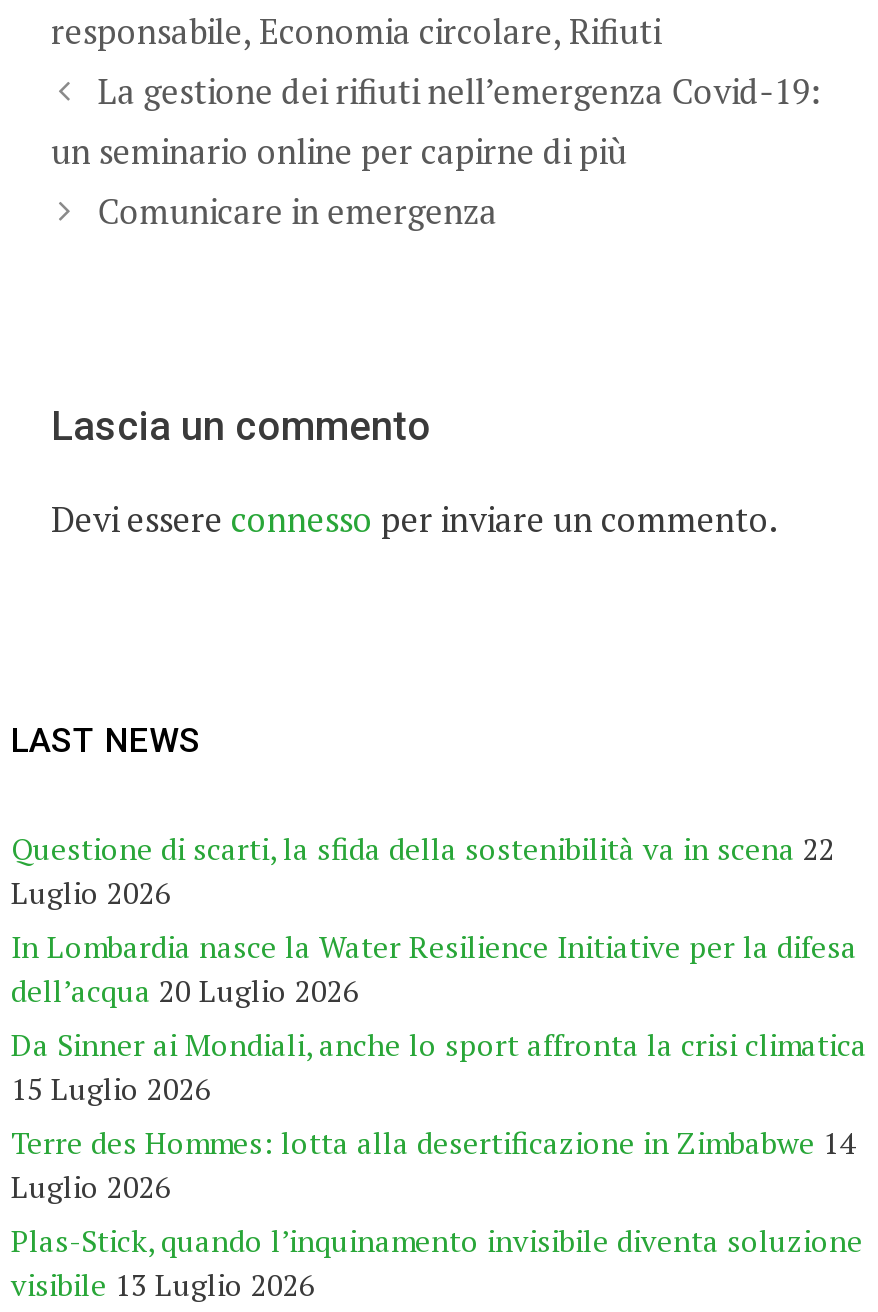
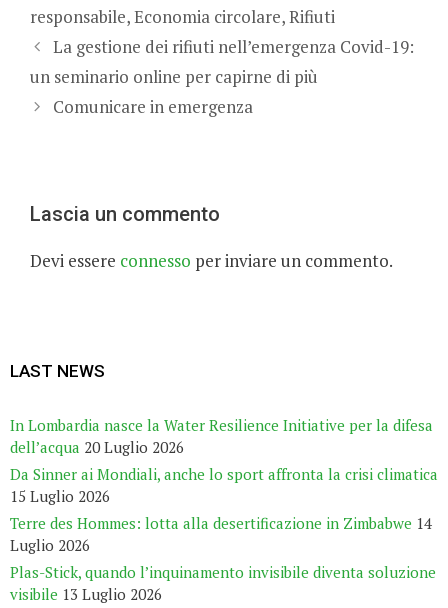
- Questione di scarti, la sfida della sostenibilità va in scena 22
- Luglio 2026
